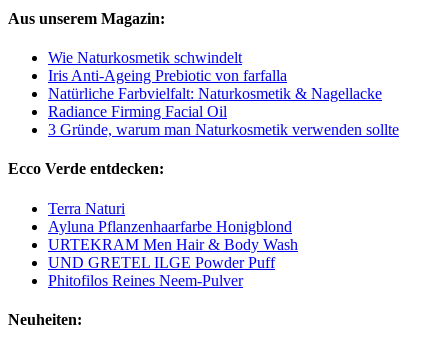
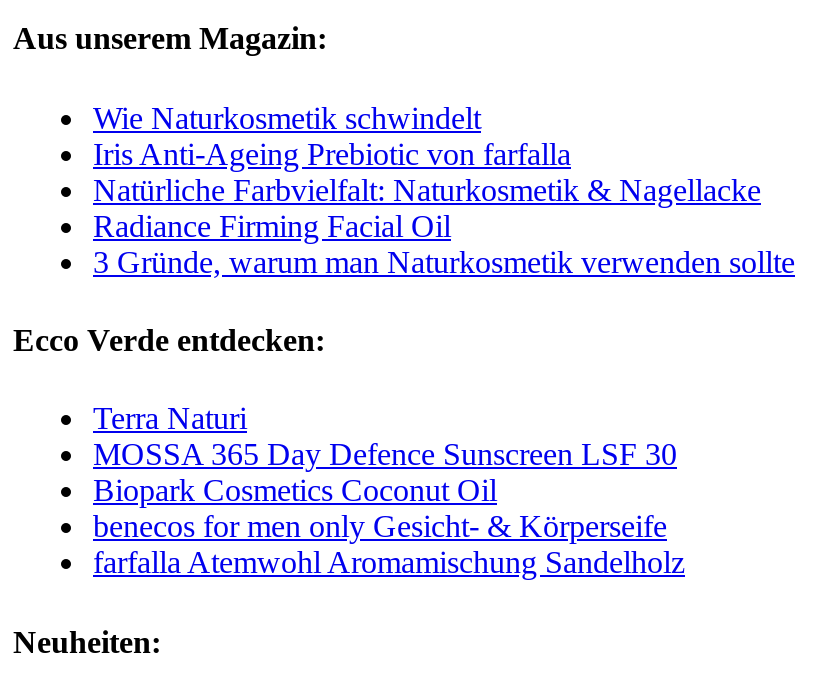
- Ayluna Pflanzenhaarfarbe Honigblond
- URTEKRAM Men Hair & Body Wash
- UND GRETEL ILGE Powder Puff
- Phitofilos Reines Neem-Pulver
+ MOSSA 365 Day Defence Sunscreen LSF 30
+ Biopark Cosmetics Coconut Oil
+ benecos for men only Gesicht- & Körperseife
+ farfalla Atemwohl Aromamischung Sandelholz
